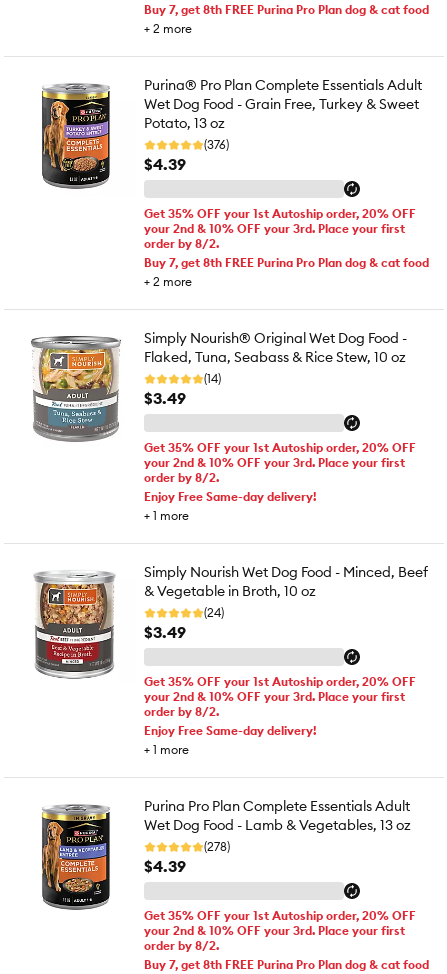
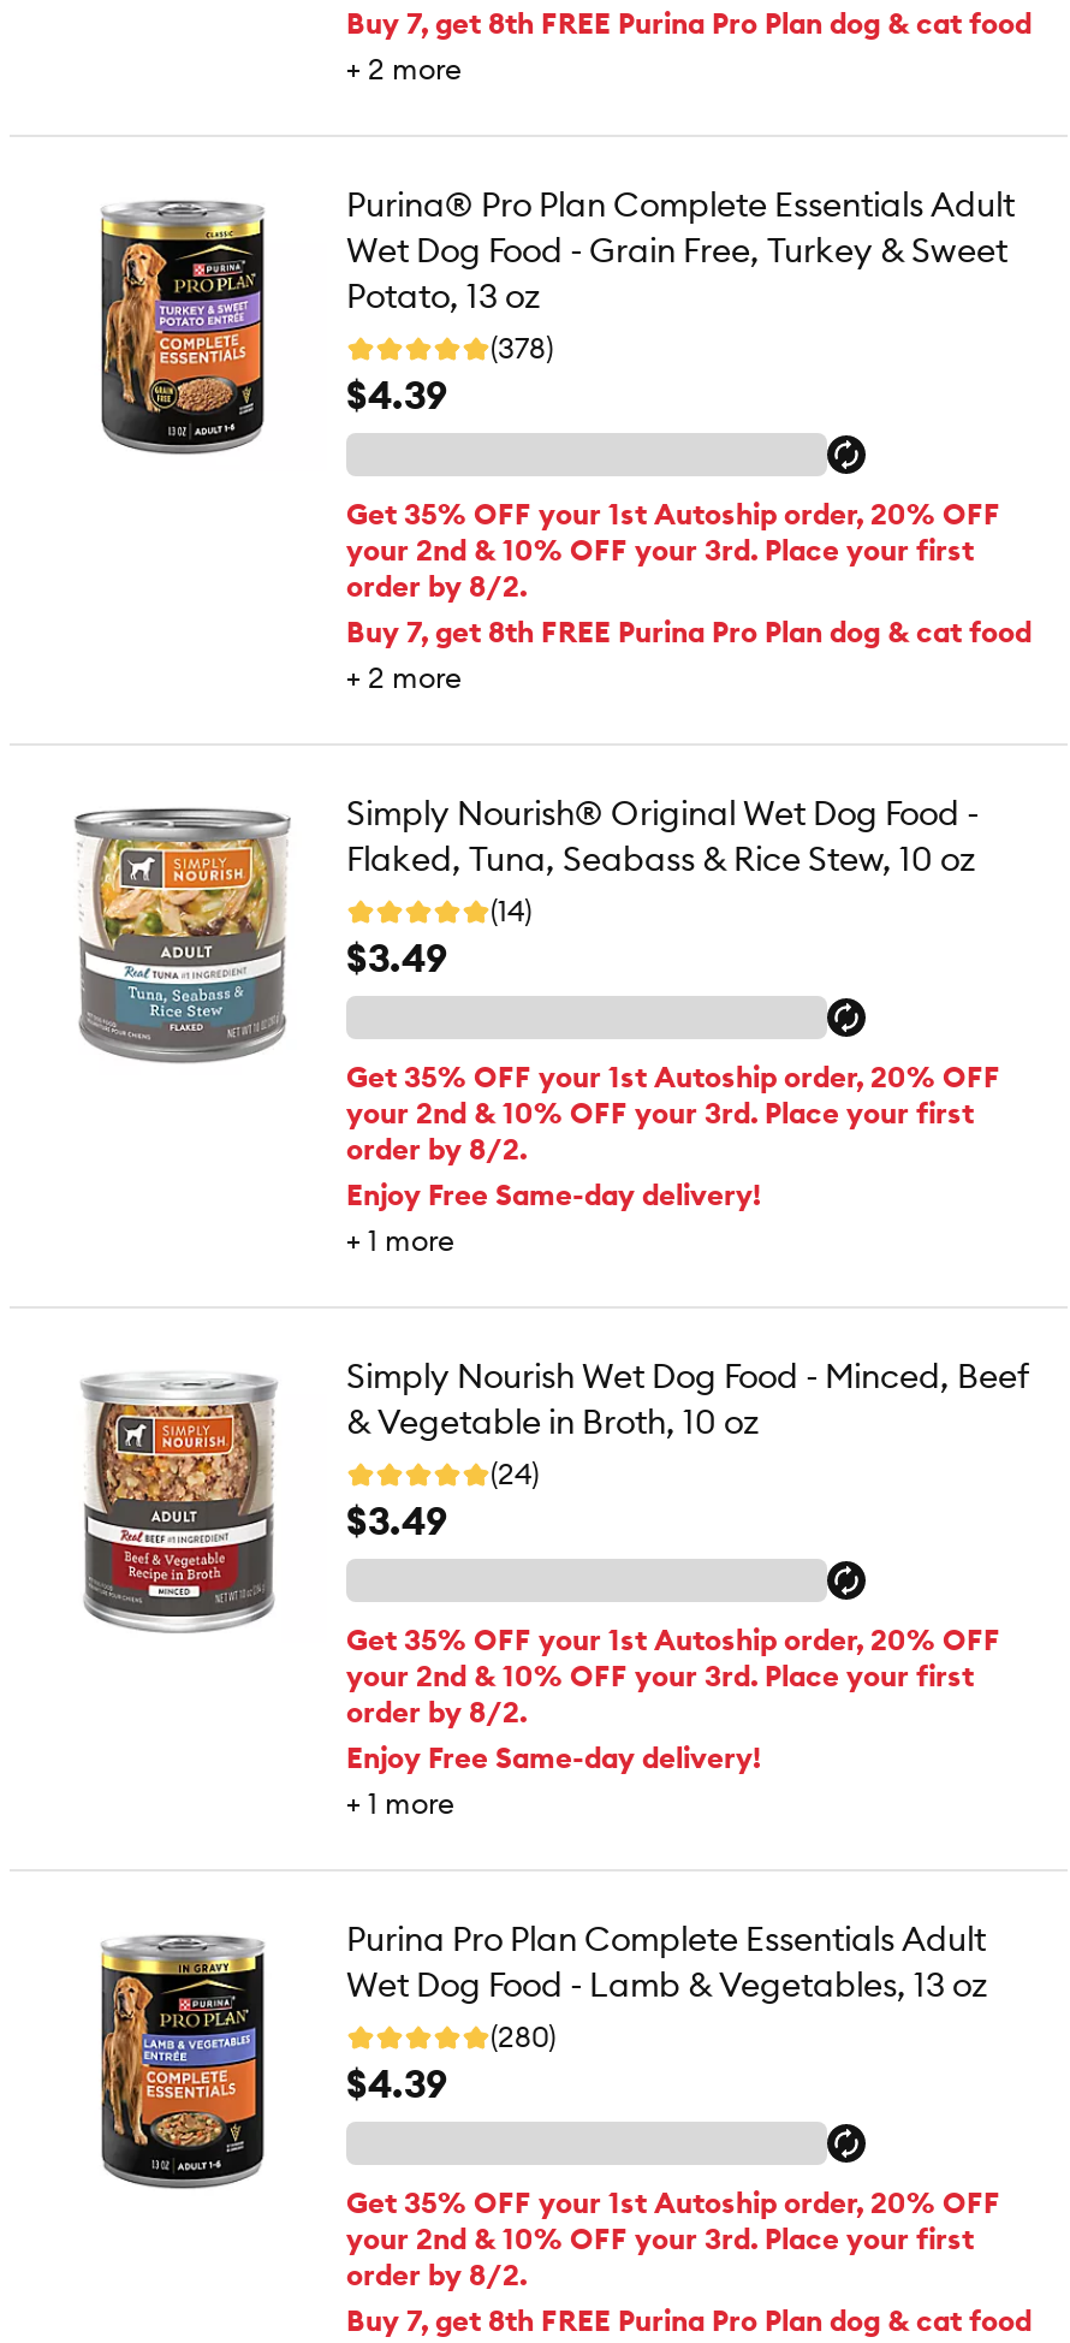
- (376)
+ (378)

- (278)
+ (280)
